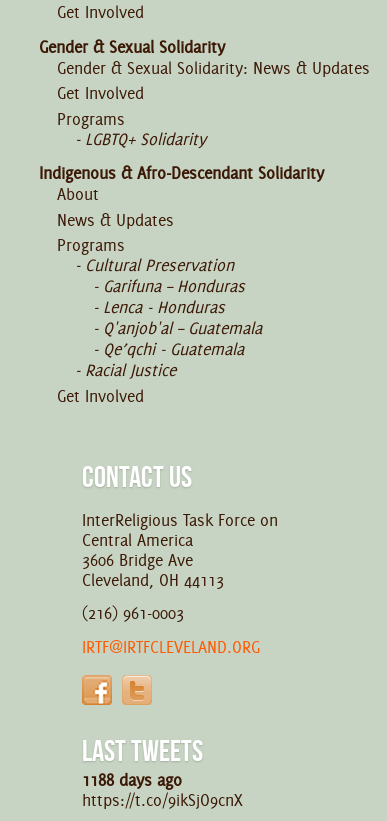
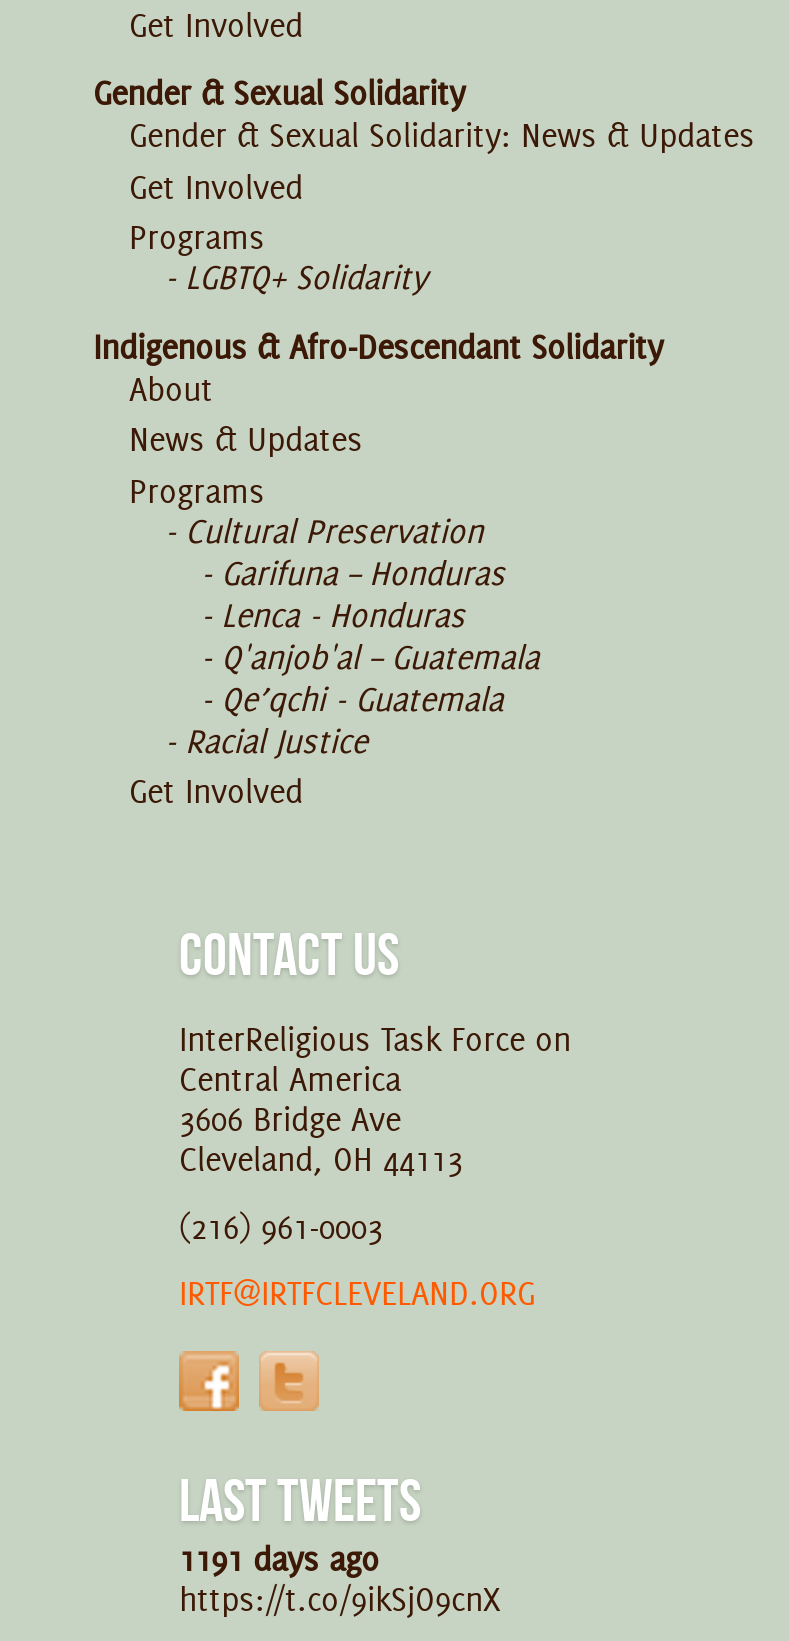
- 1188 days ago
+ 1191 days ago
